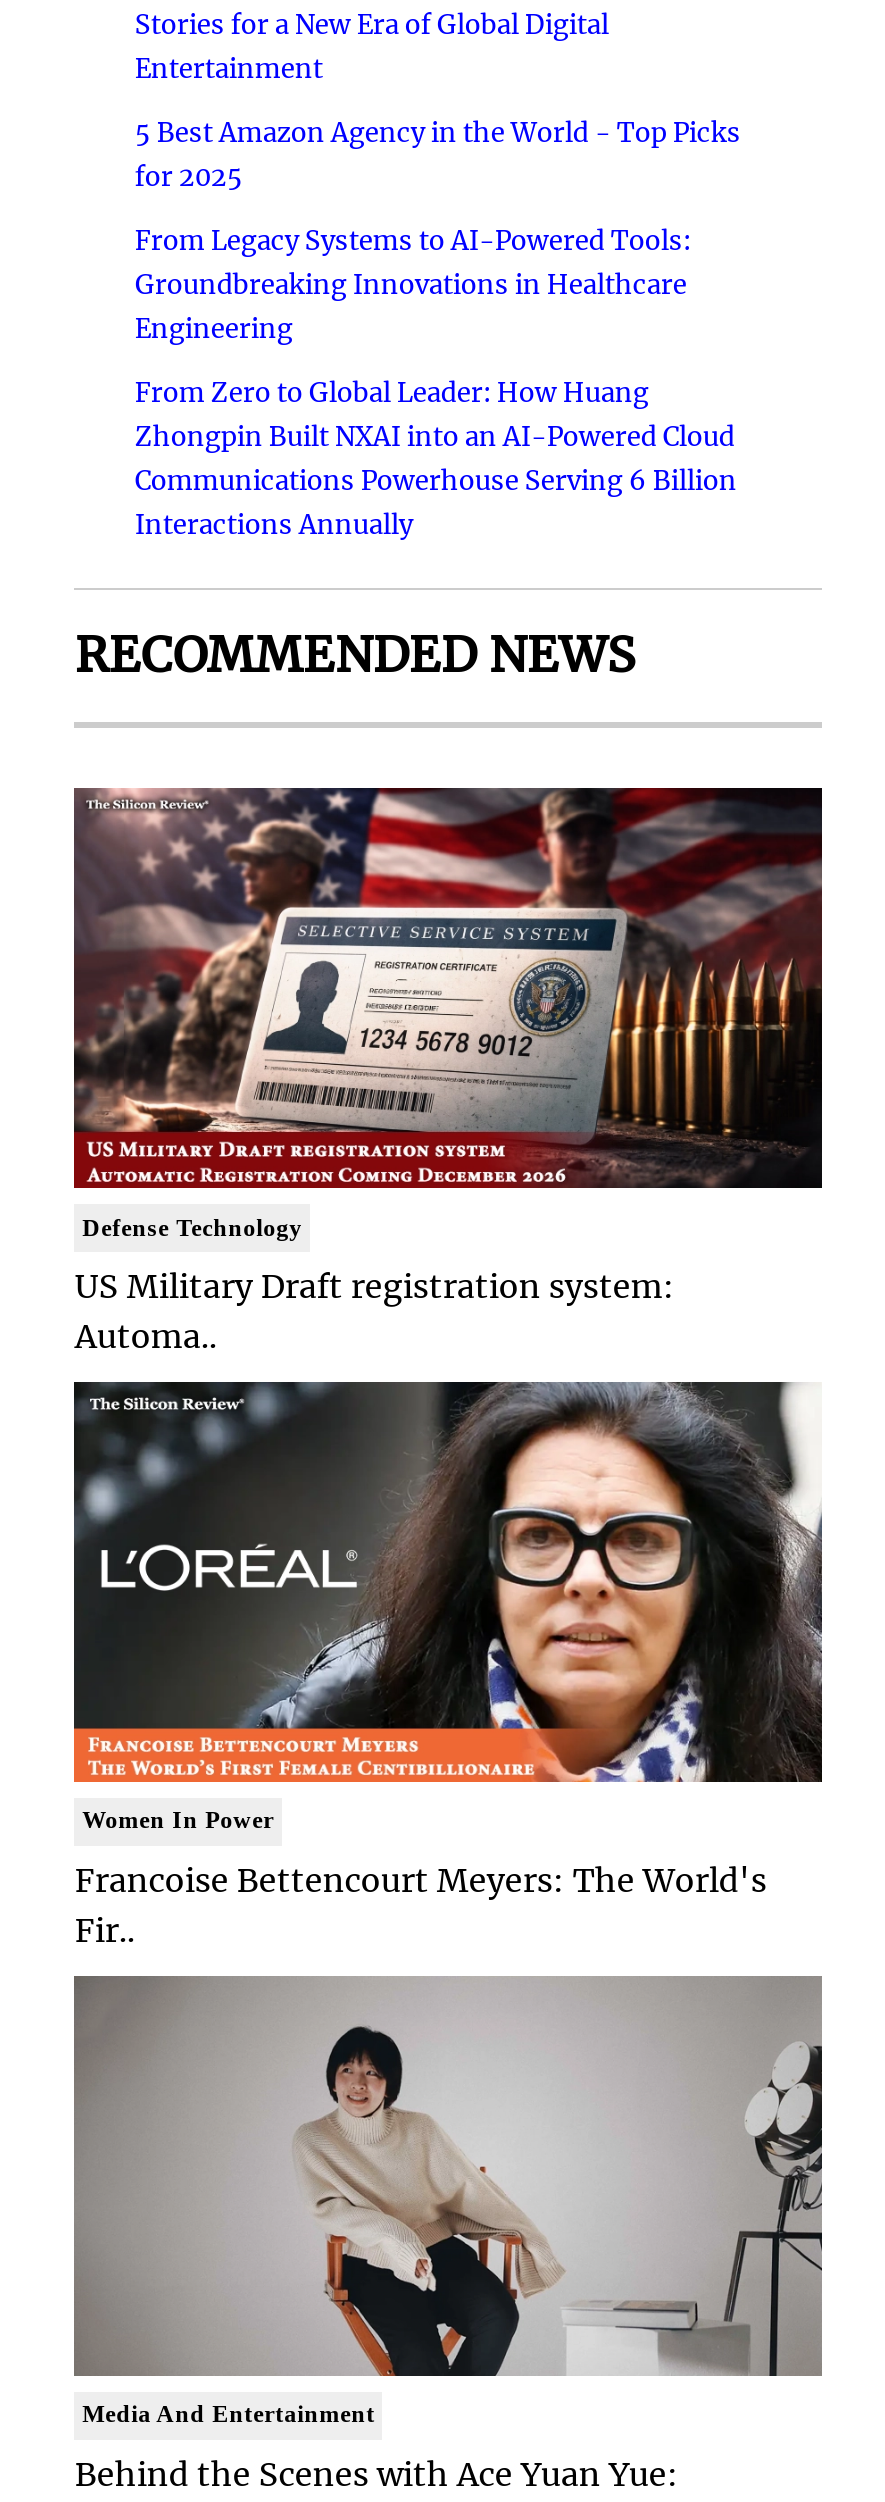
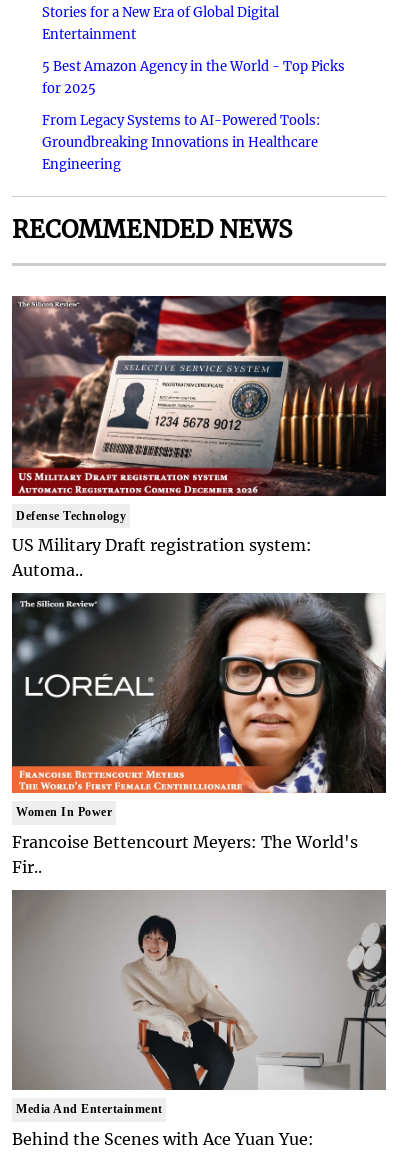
- From Zero to Global Leader: How Huang
- Zhongpin Built NXAI into an AI-Powered Cloud
- Communications Powerhouse Serving 6 Billion
- Interactions Annually
